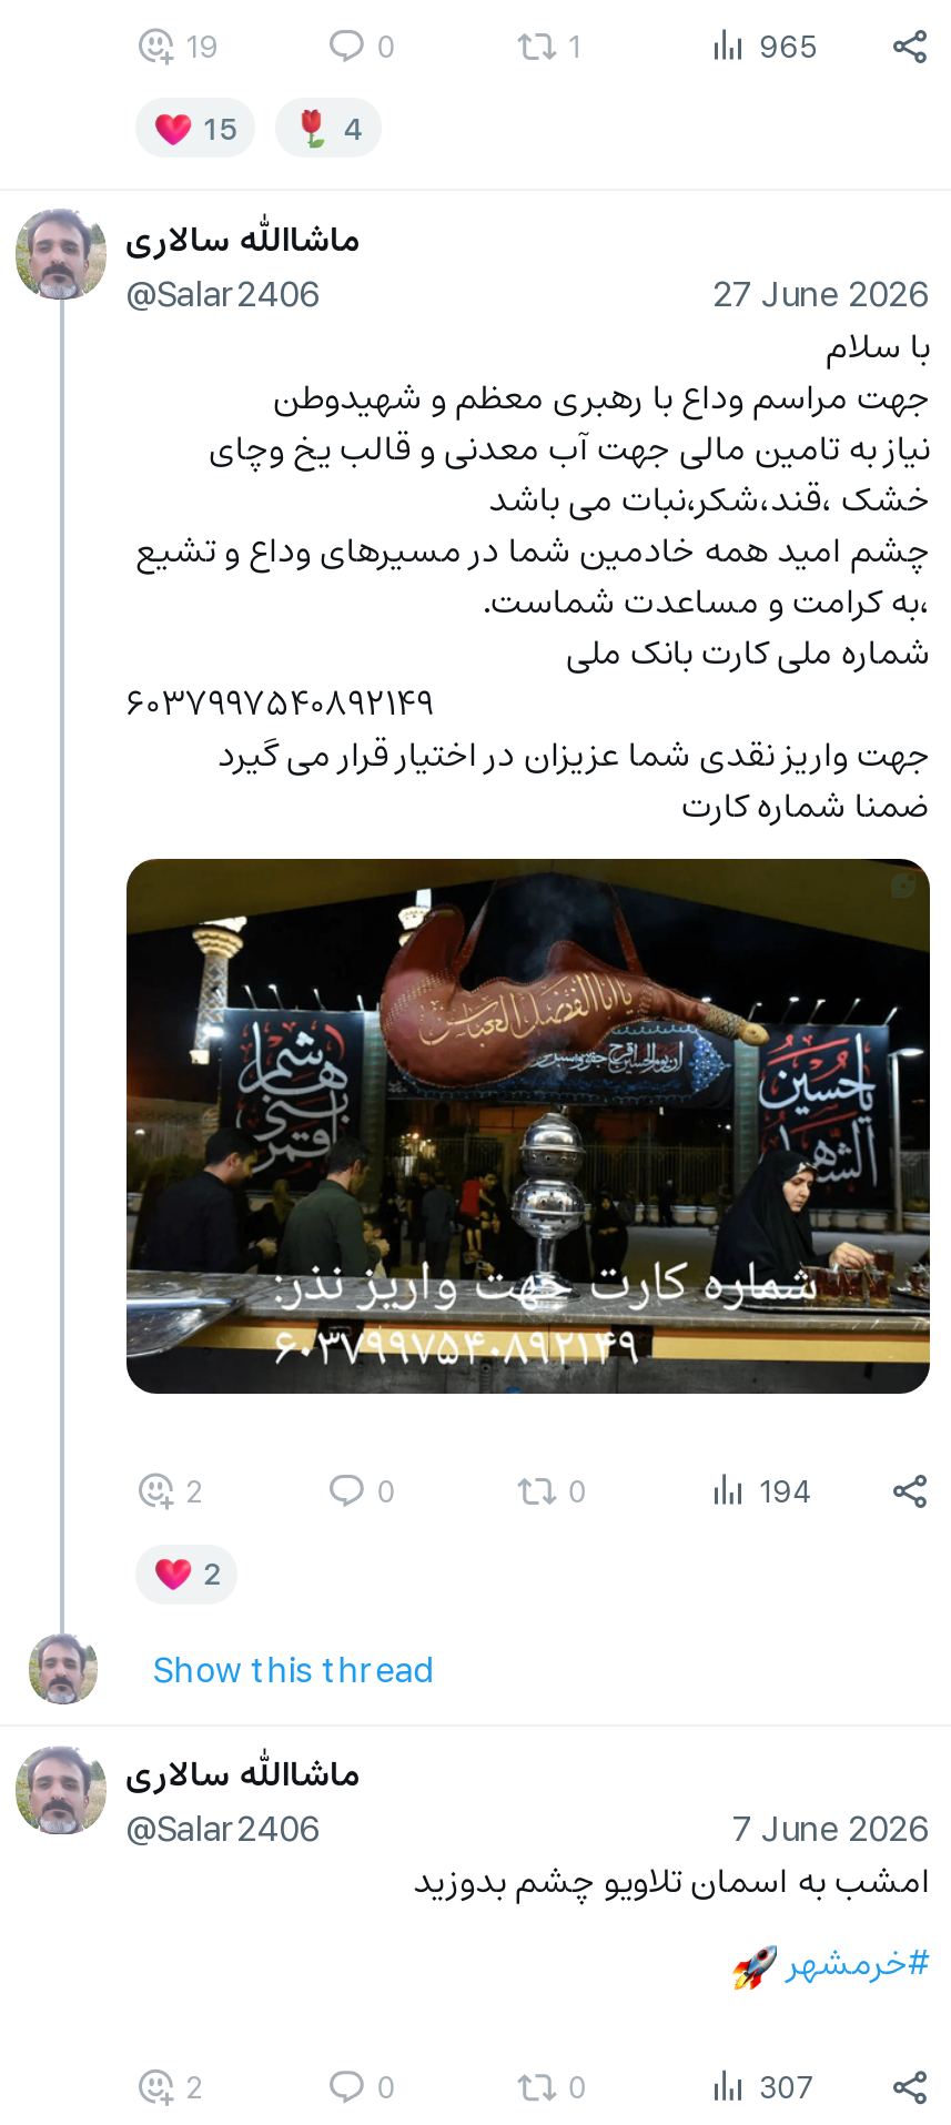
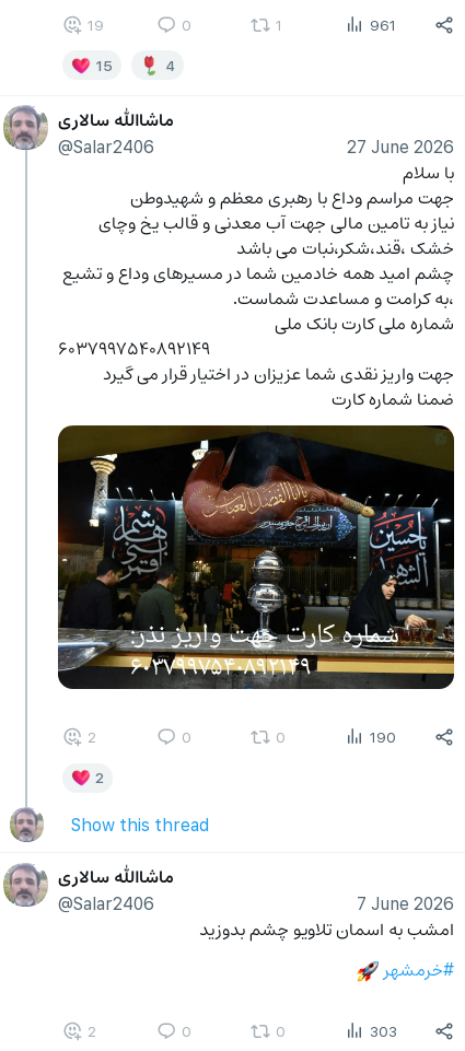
- 965
+ 961

- 194
+ 190

- 307
+ 303
